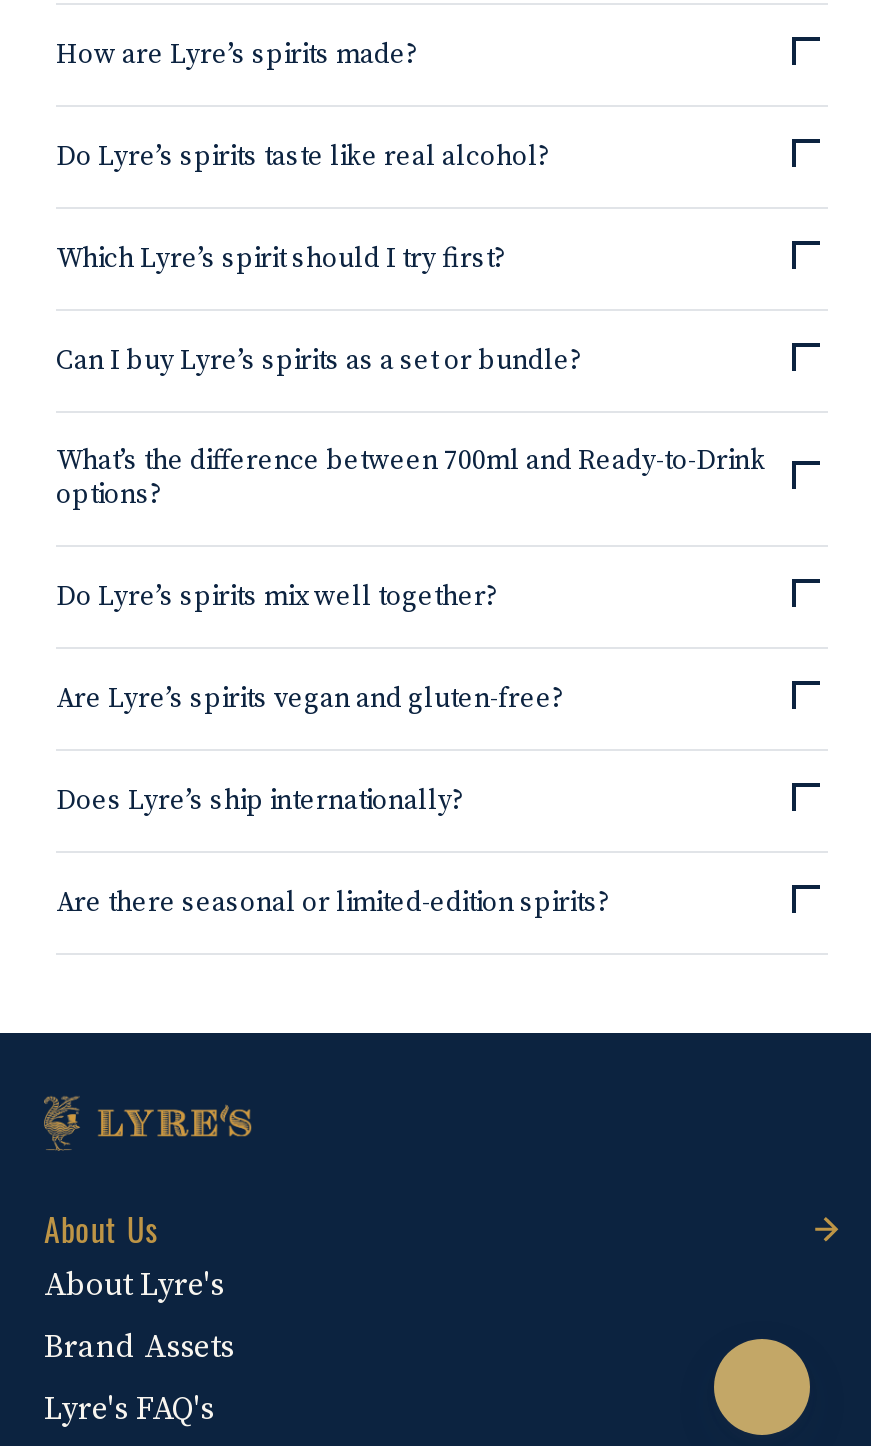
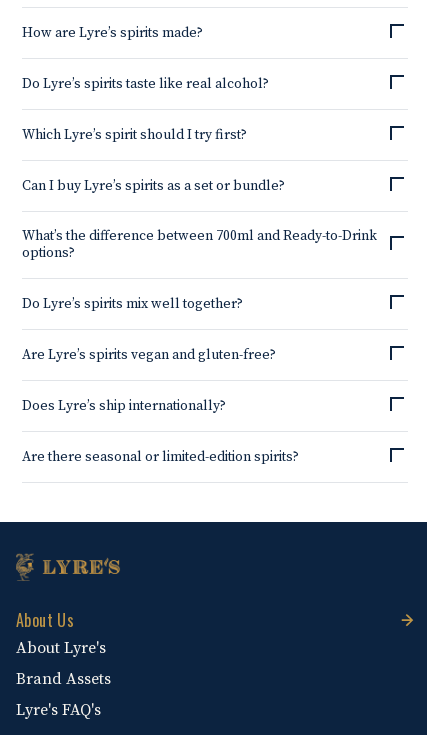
- [image]
